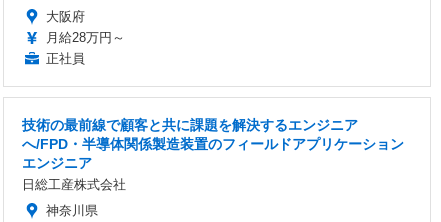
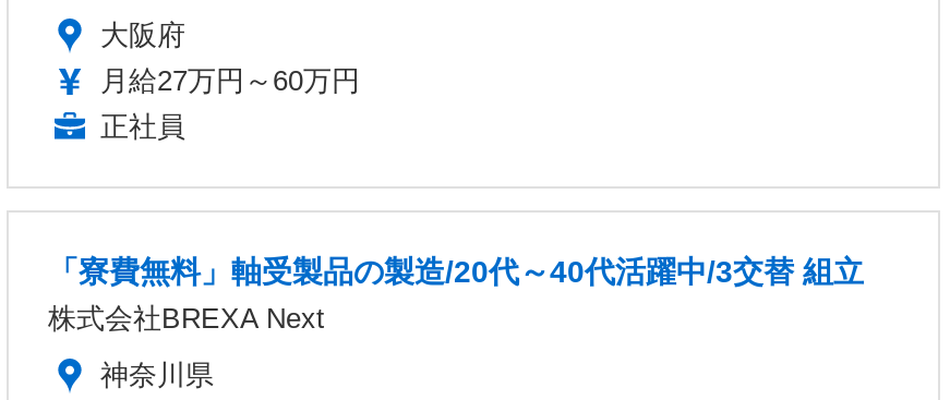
- 月給28万円～
+ 月給27万円～60万円

- 技術の最前線で顧客と共に課題を解決するエンジニア
- へ/FPD・半導体関係製造装置のフィールドアプリケーション
- エンジニア
- 日総工産株式会社
+ 「寮費無料」軸受製品の製造/20代～40代活躍中/3交替 組立
+ 株式会社BREXA Next
